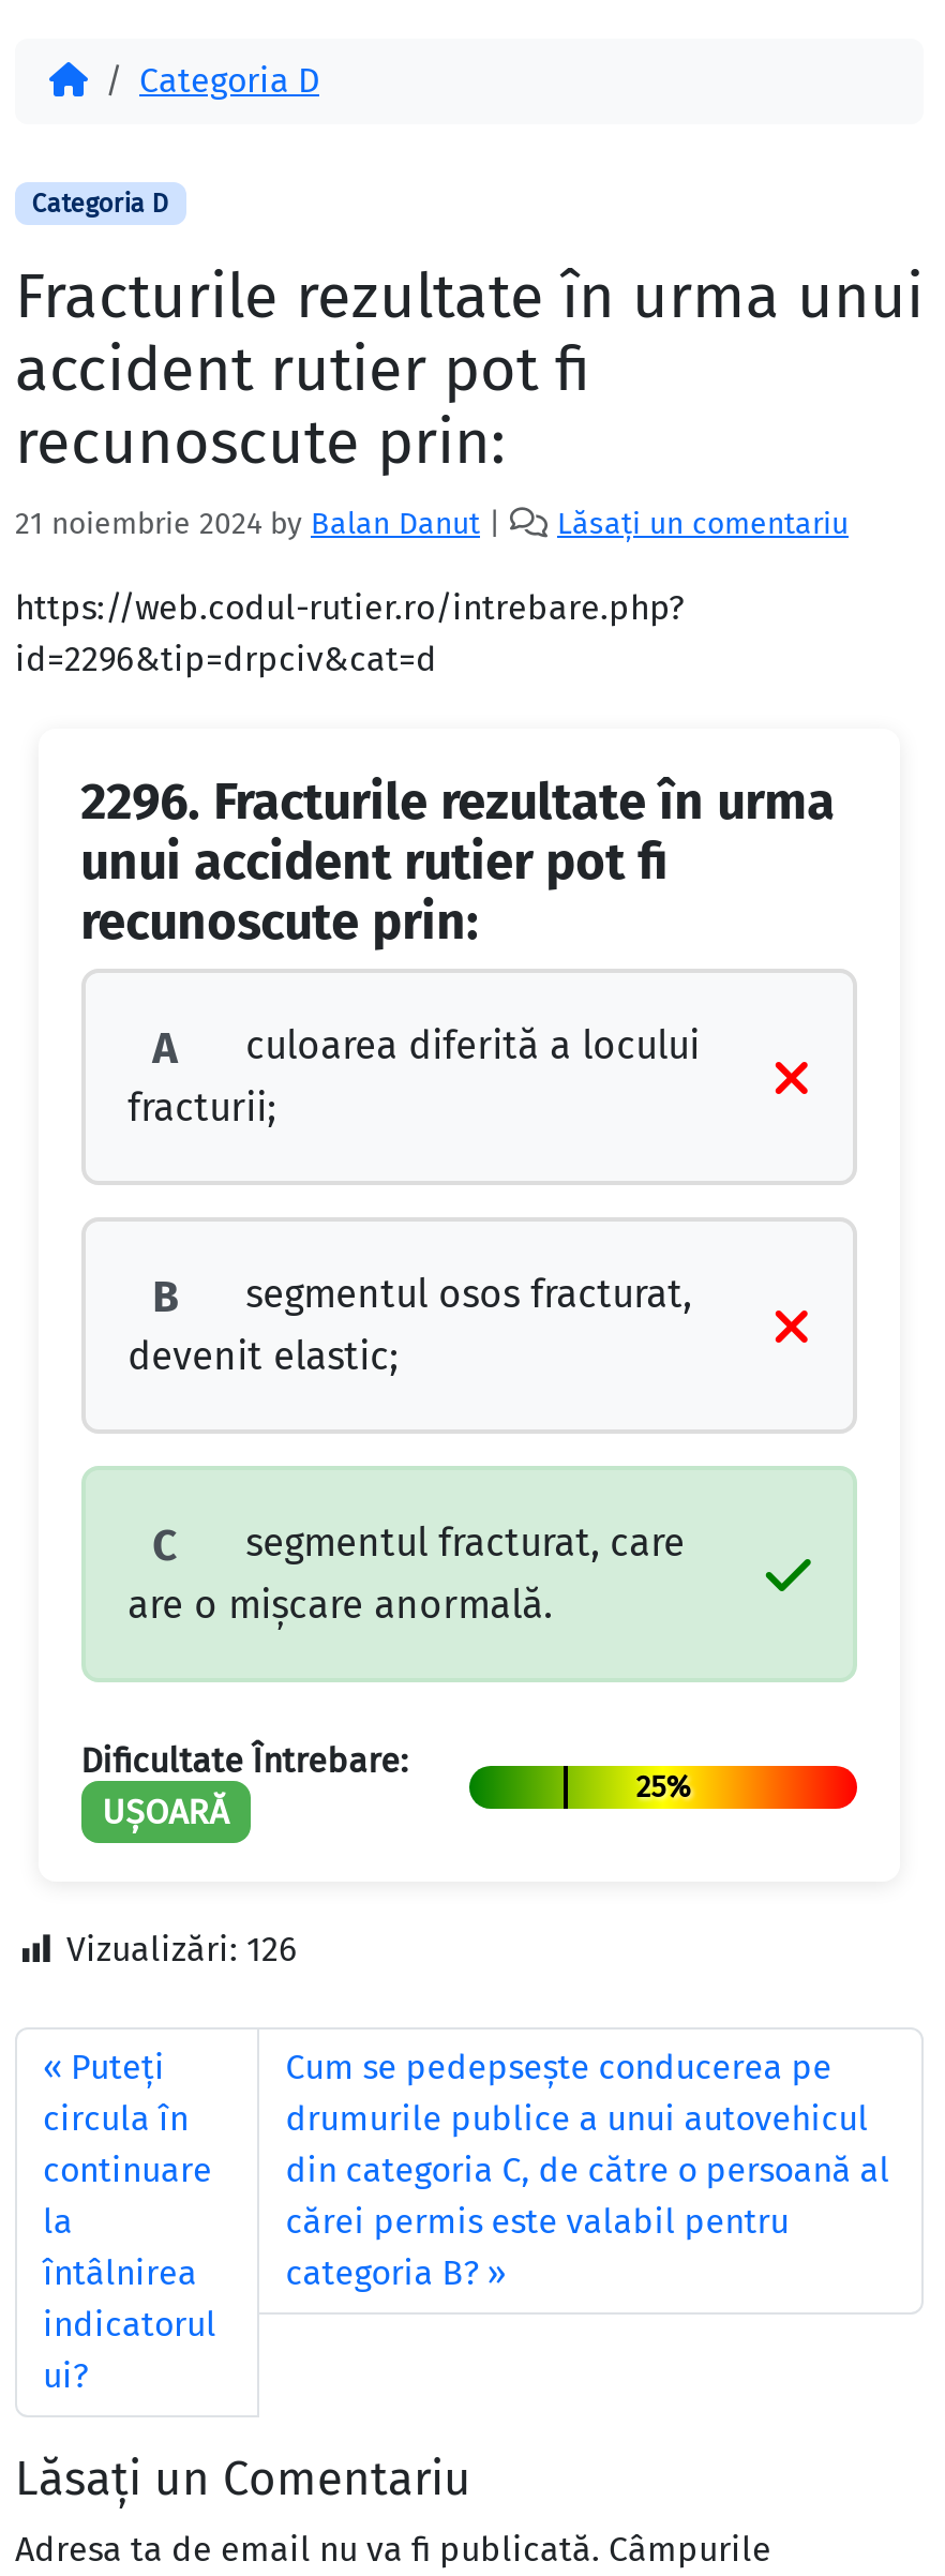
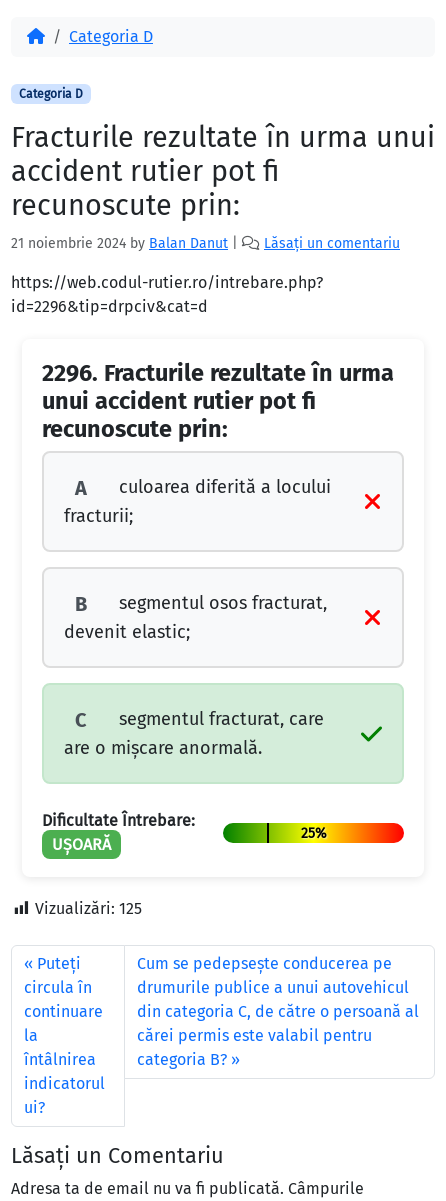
- Vizualizări: 126
+ Vizualizări: 125
